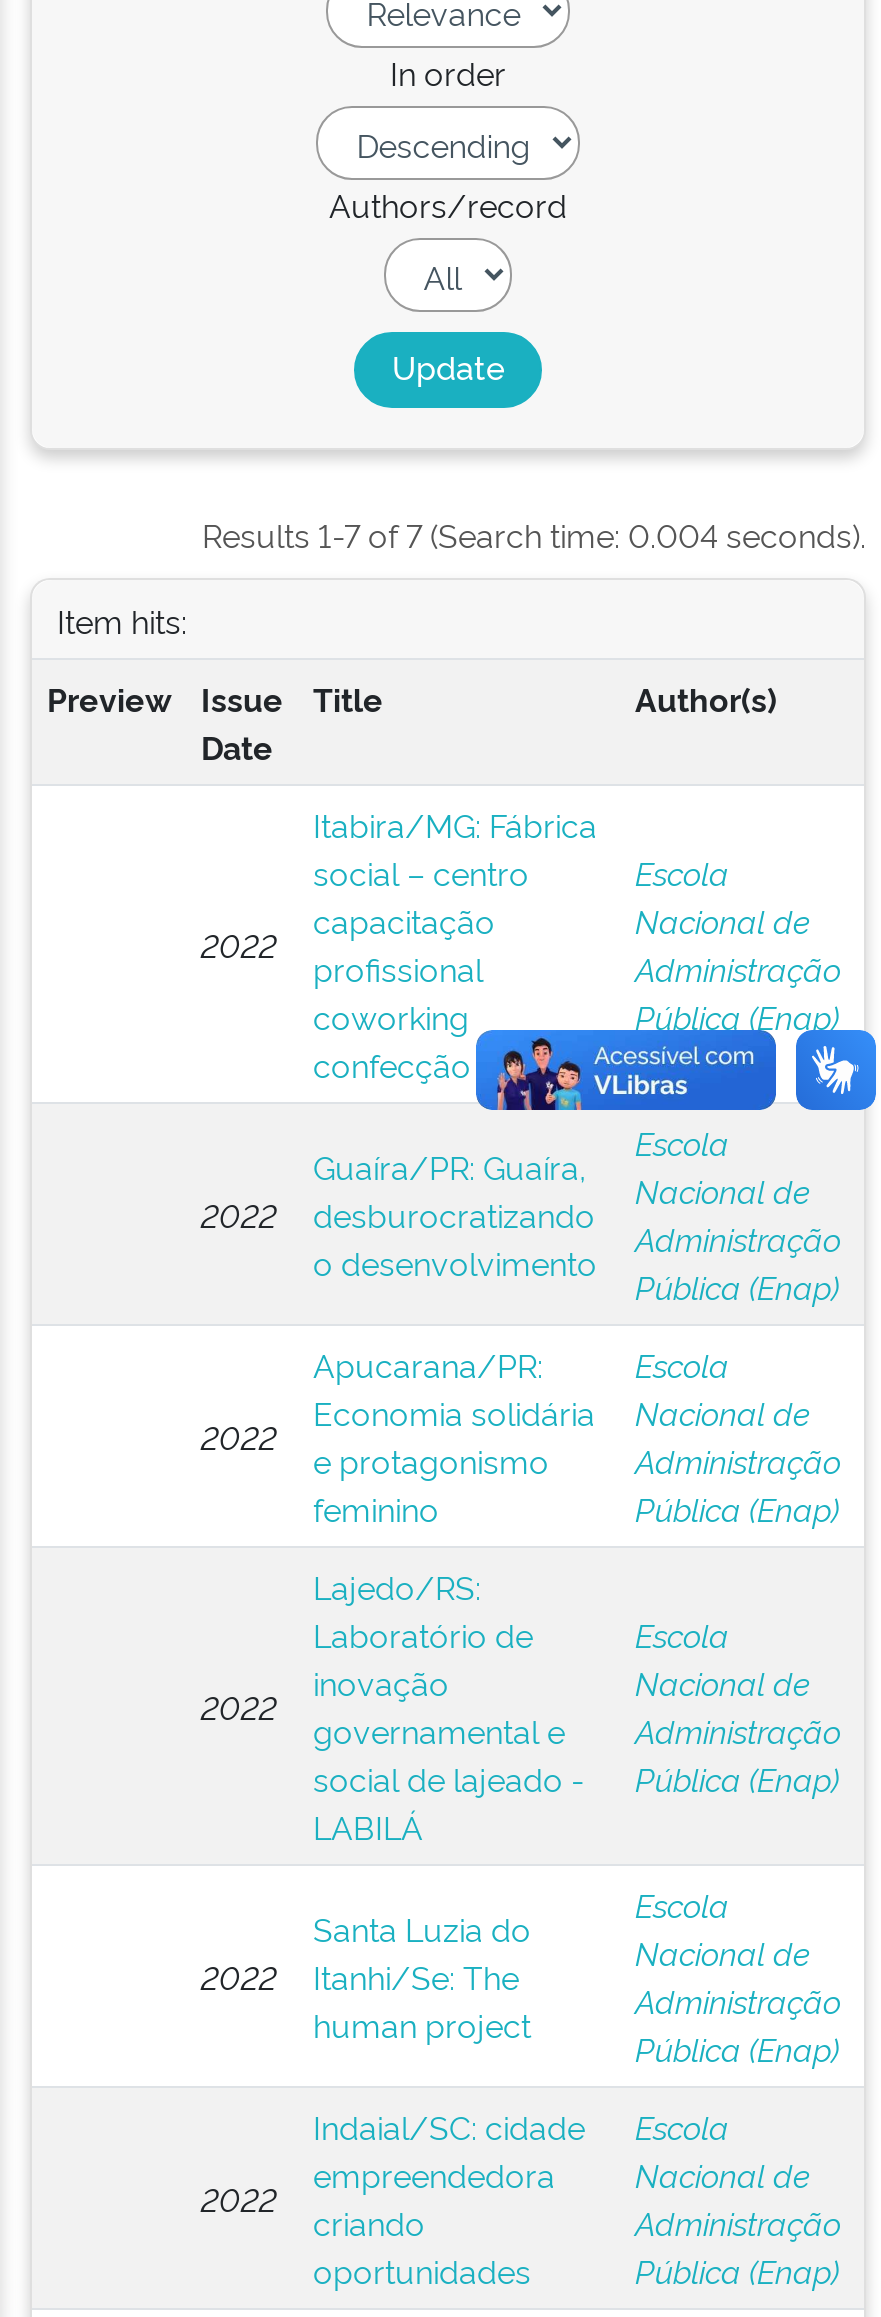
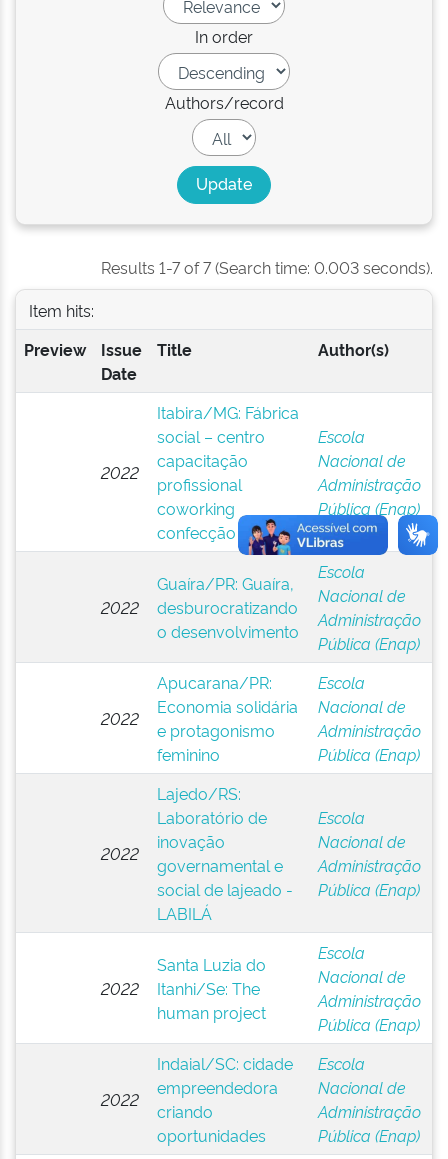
- Results 1-7 of 7 (Search time: 0.004 seconds).
+ Results 1-7 of 7 (Search time: 0.003 seconds).
